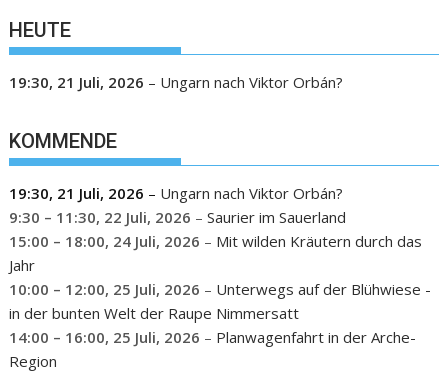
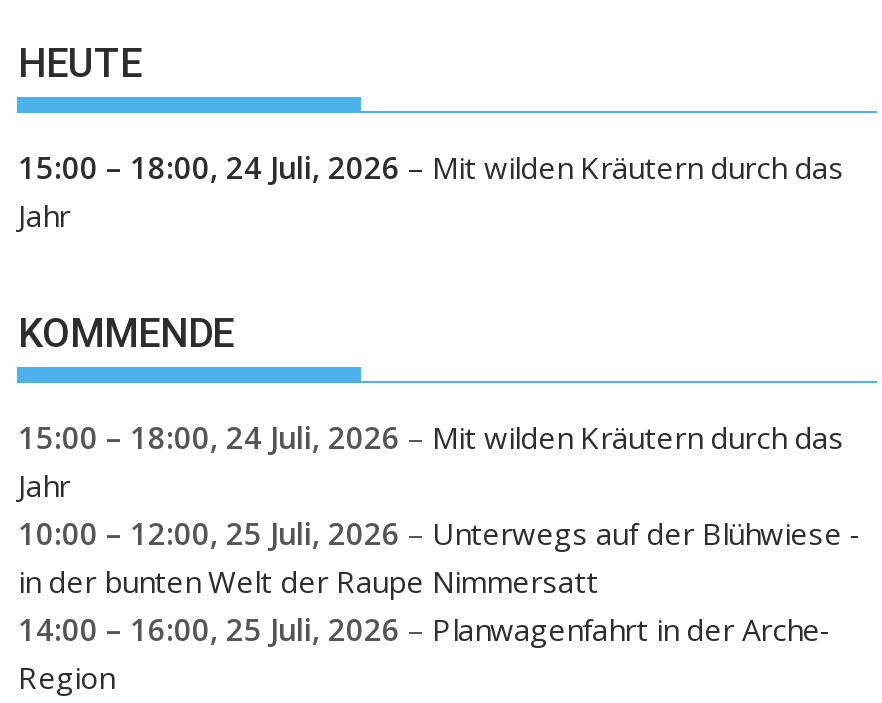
- 19:30, 21 Juli, 2026 – Ungarn nach Viktor Orbán?
+ 15:00 – 18:00, 24 Juli, 2026 – Mit wilden Kräutern durch das
+ Jahr

moved down: KOMMENDE

- 19:30, 21 Juli, 2026 – Ungarn nach Viktor Orbán?
- 9:30 – 11:30, 22 Juli, 2026 – Saurier im Sauerland
